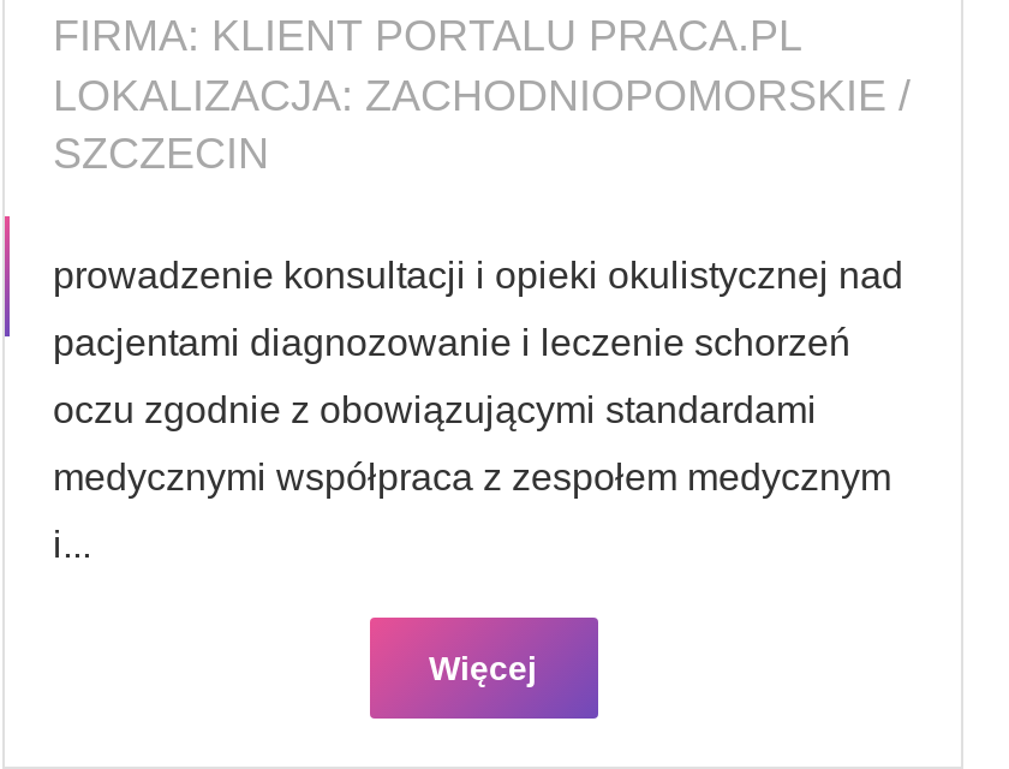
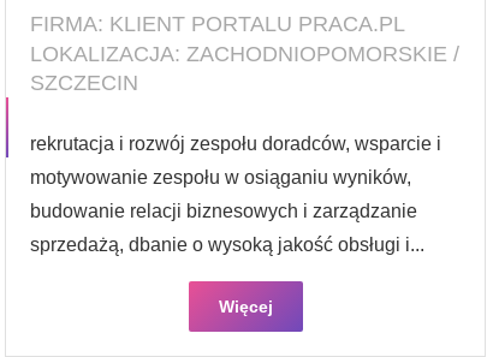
- prowadzenie konsultacji i opieki okulistycznej nad
- pacjentami diagnozowanie i leczenie schorzeń
- oczu zgodnie z obowiązującymi standardami
- medycznymi współpraca z zespołem medycznym
- i...
+ rekrutacja i rozwój zespołu doradców, wsparcie i
+ motywowanie zespołu w osiąganiu wyników,
+ budowanie relacji biznesowych i zarządzanie
+ sprzedażą, dbanie o wysoką jakość obsługi i...
